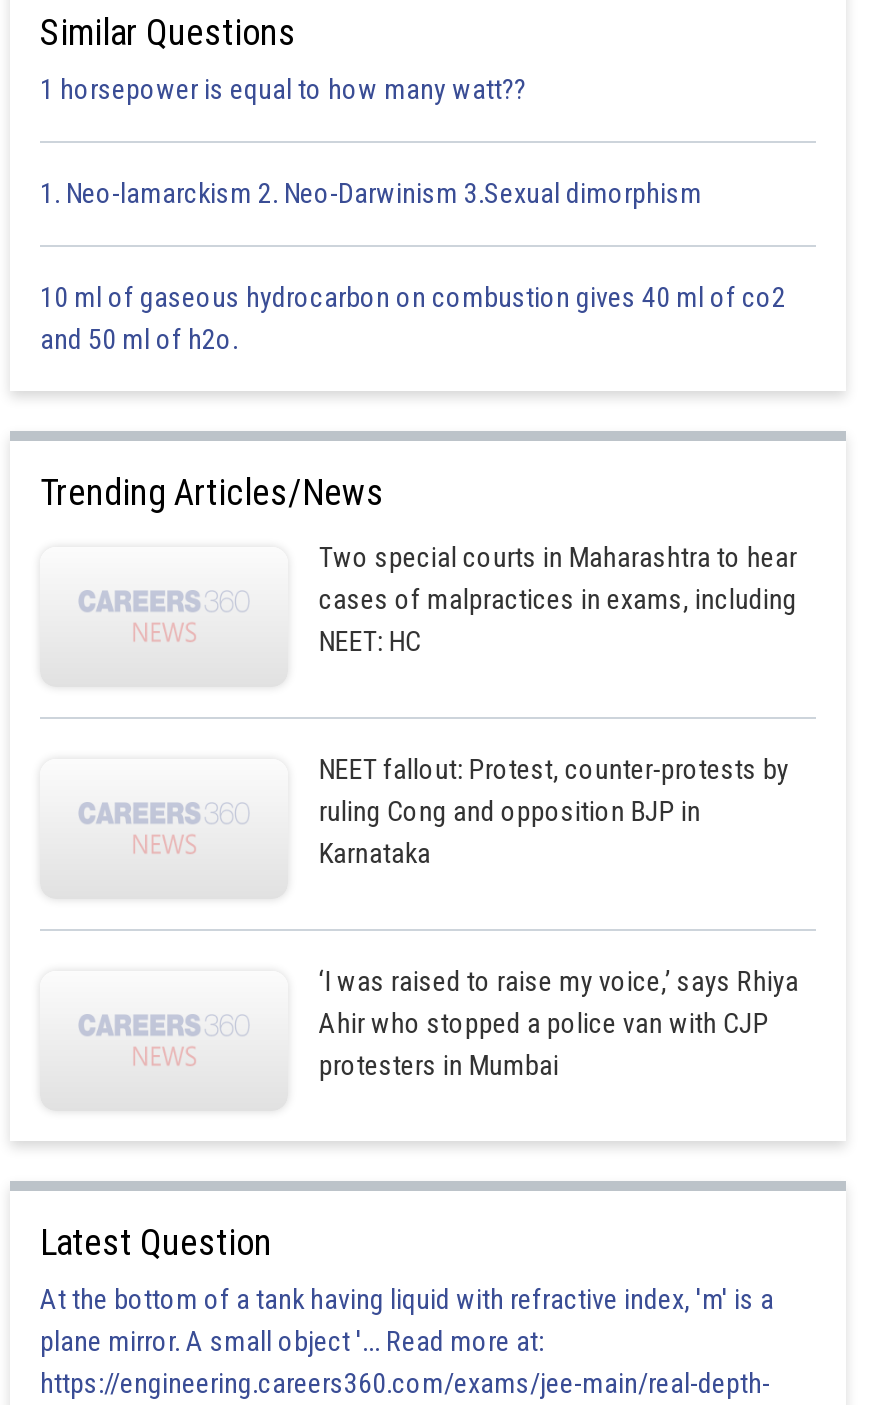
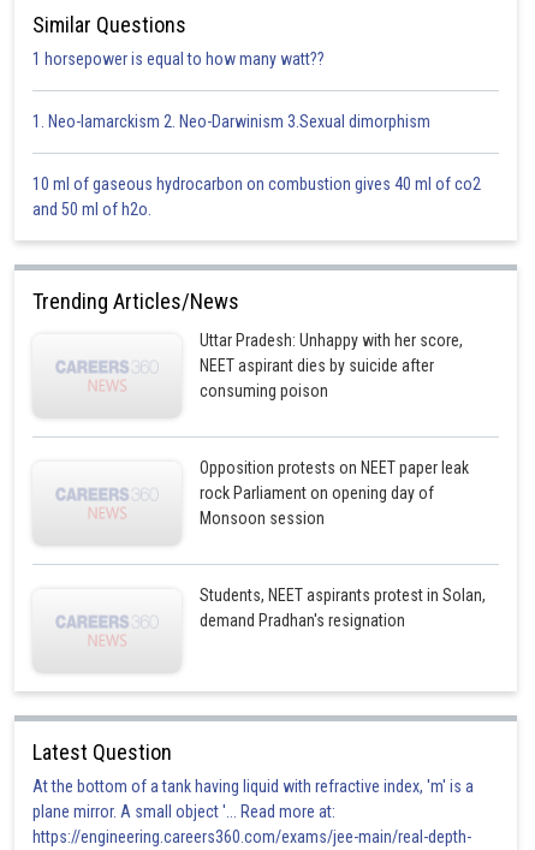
- Two special courts in Maharashtra to hear
- cases of malpractices in exams, including
- NEET: HC
+ Uttar Pradesh: Unhappy with her score,
+ NEET aspirant dies by suicide after
+ consuming poison

- NEET fallout: Protest, counter-protests by
- ruling Cong and opposition BJP in
- Karnataka
+ Opposition protests on NEET paper leak
+ rock Parliament on opening day of
+ Monsoon session

- ‘I was raised to raise my voice,’ says Rhiya
- Ahir who stopped a police van with CJP
- protesters in Mumbai
+ Students, NEET aspirants protest in Solan,
+ demand Pradhan's resignation
